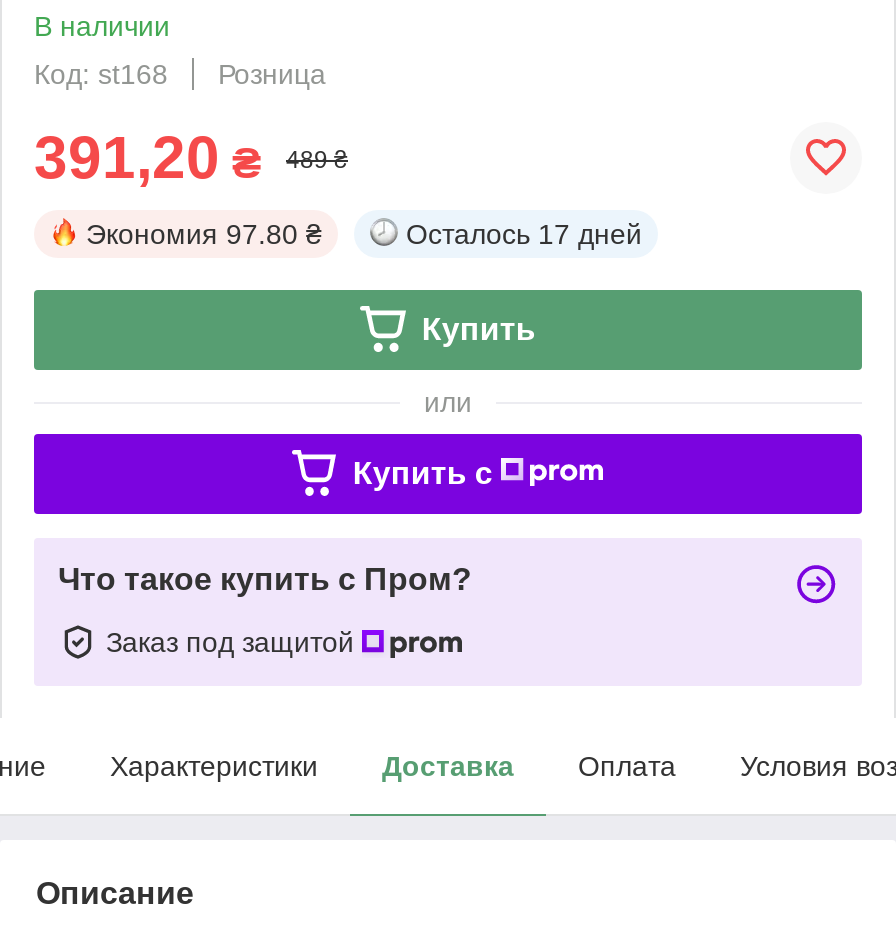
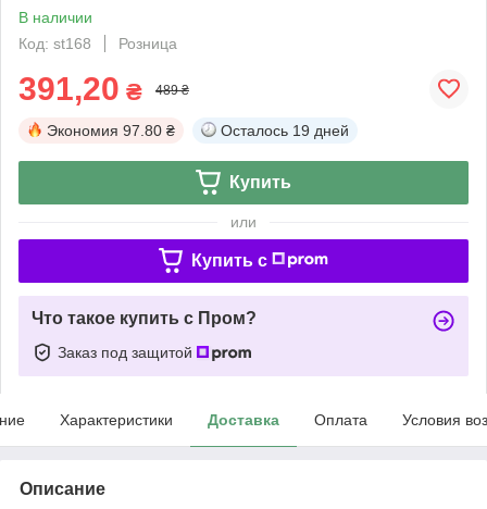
- Осталось 17 дней
+ Осталось 19 дней
